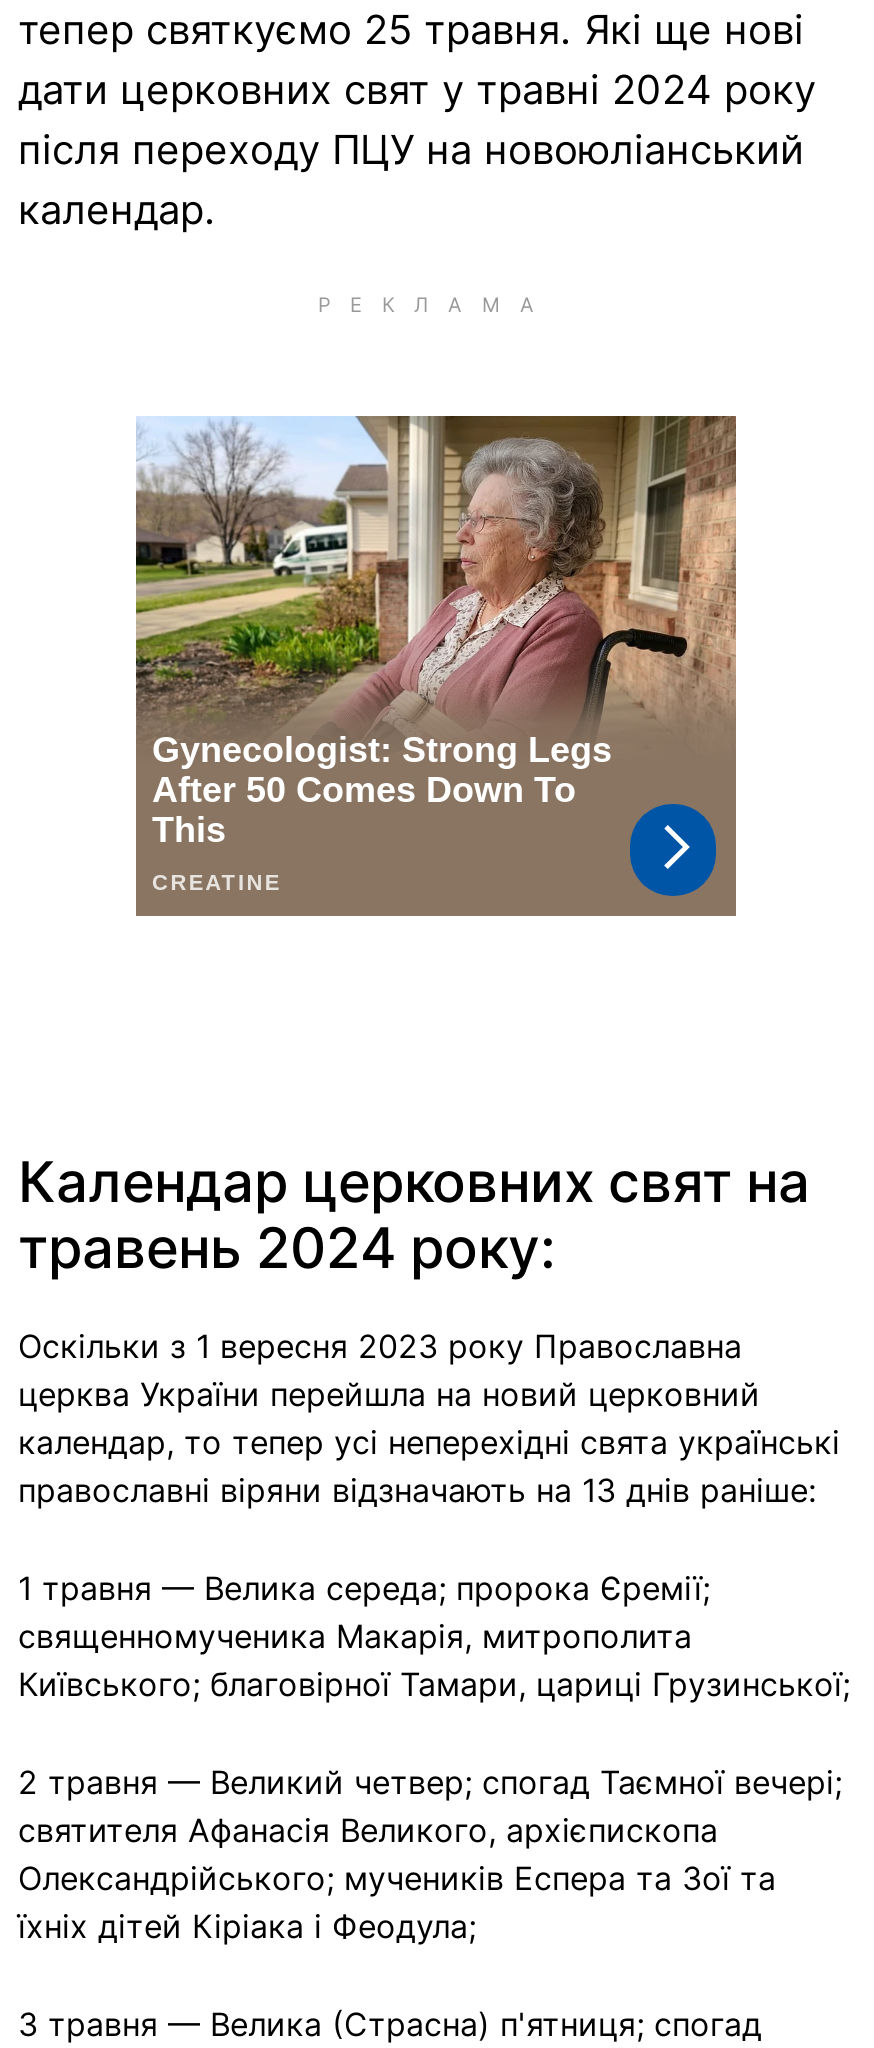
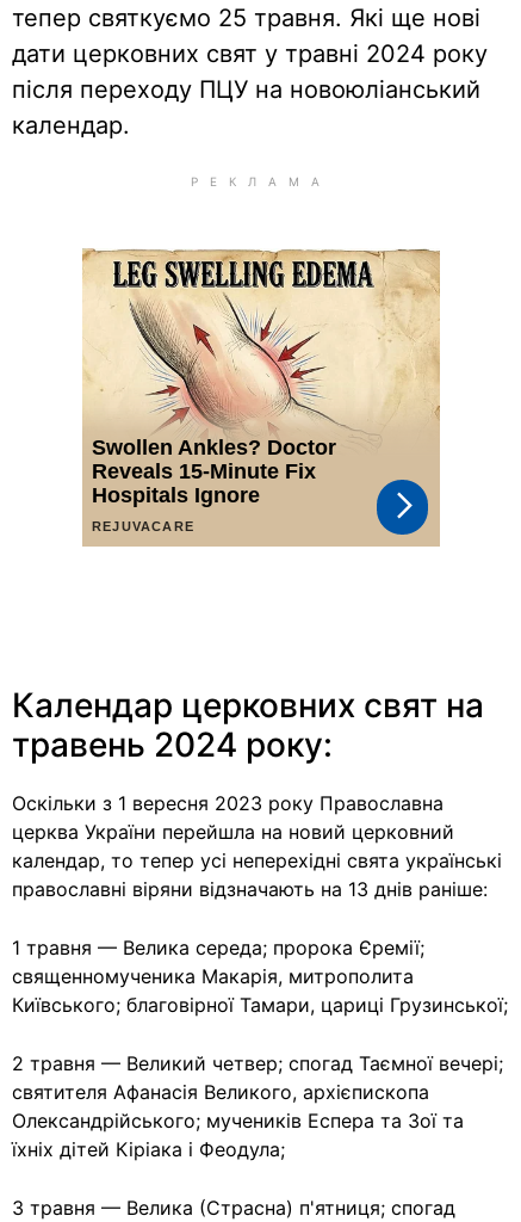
- [image]
+ [image]
